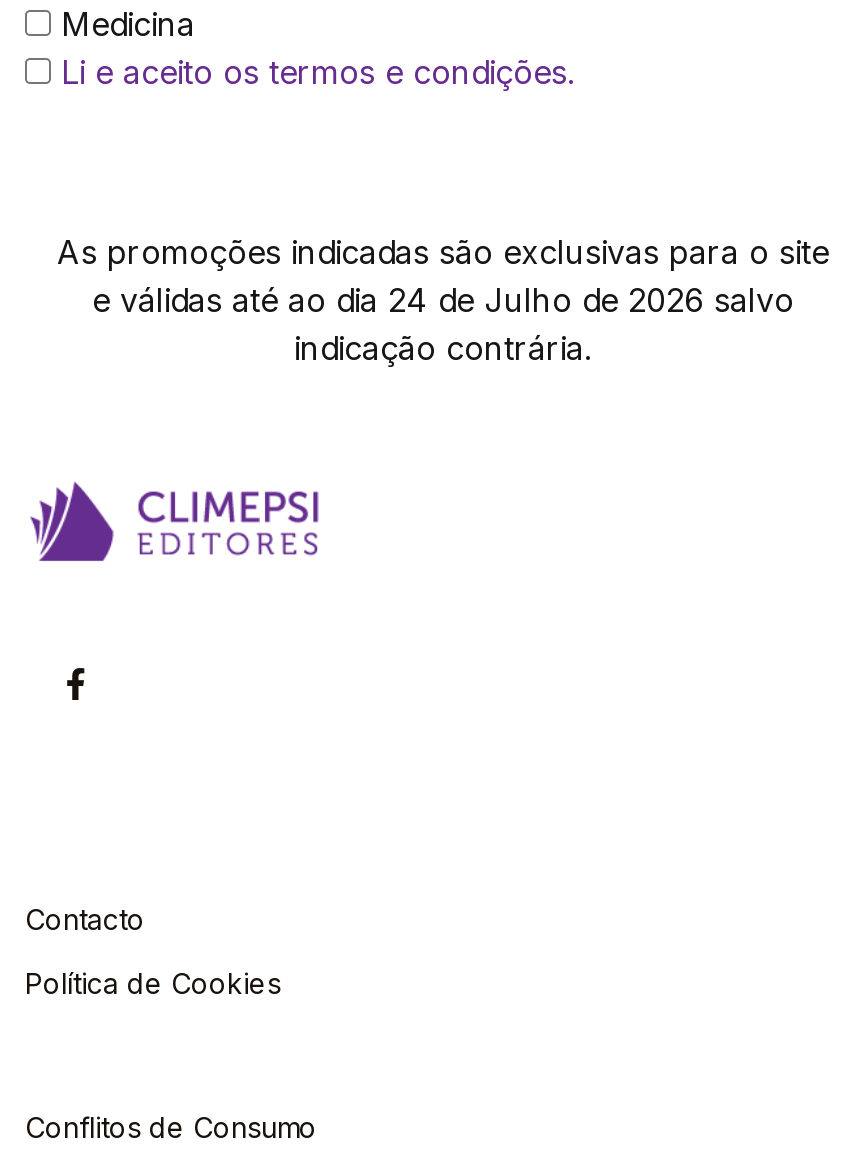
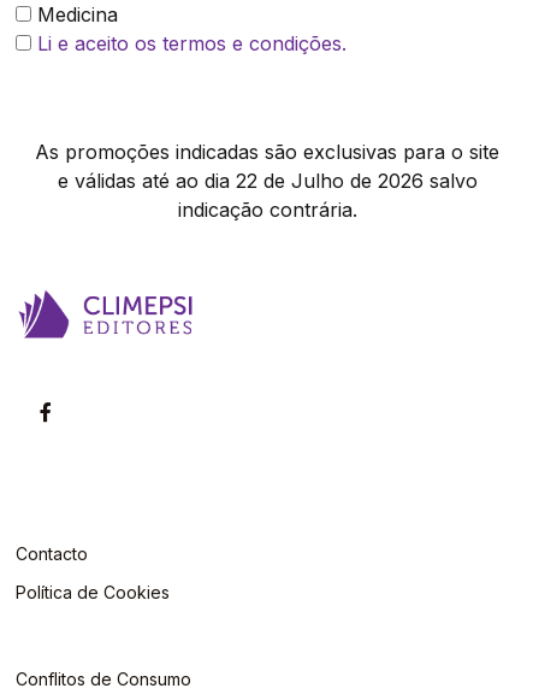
- e válidas até ao dia 24 de Julho de 2026 salvo
+ e válidas até ao dia 22 de Julho de 2026 salvo
